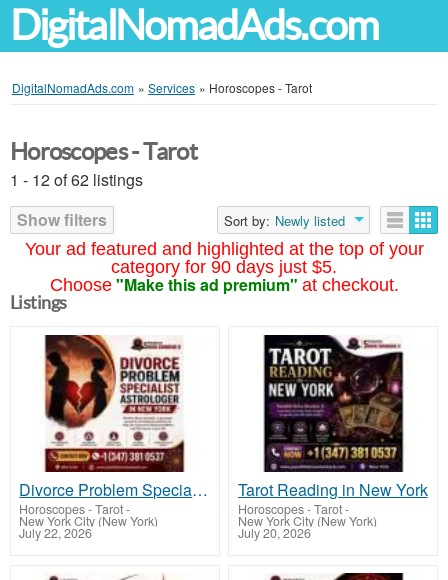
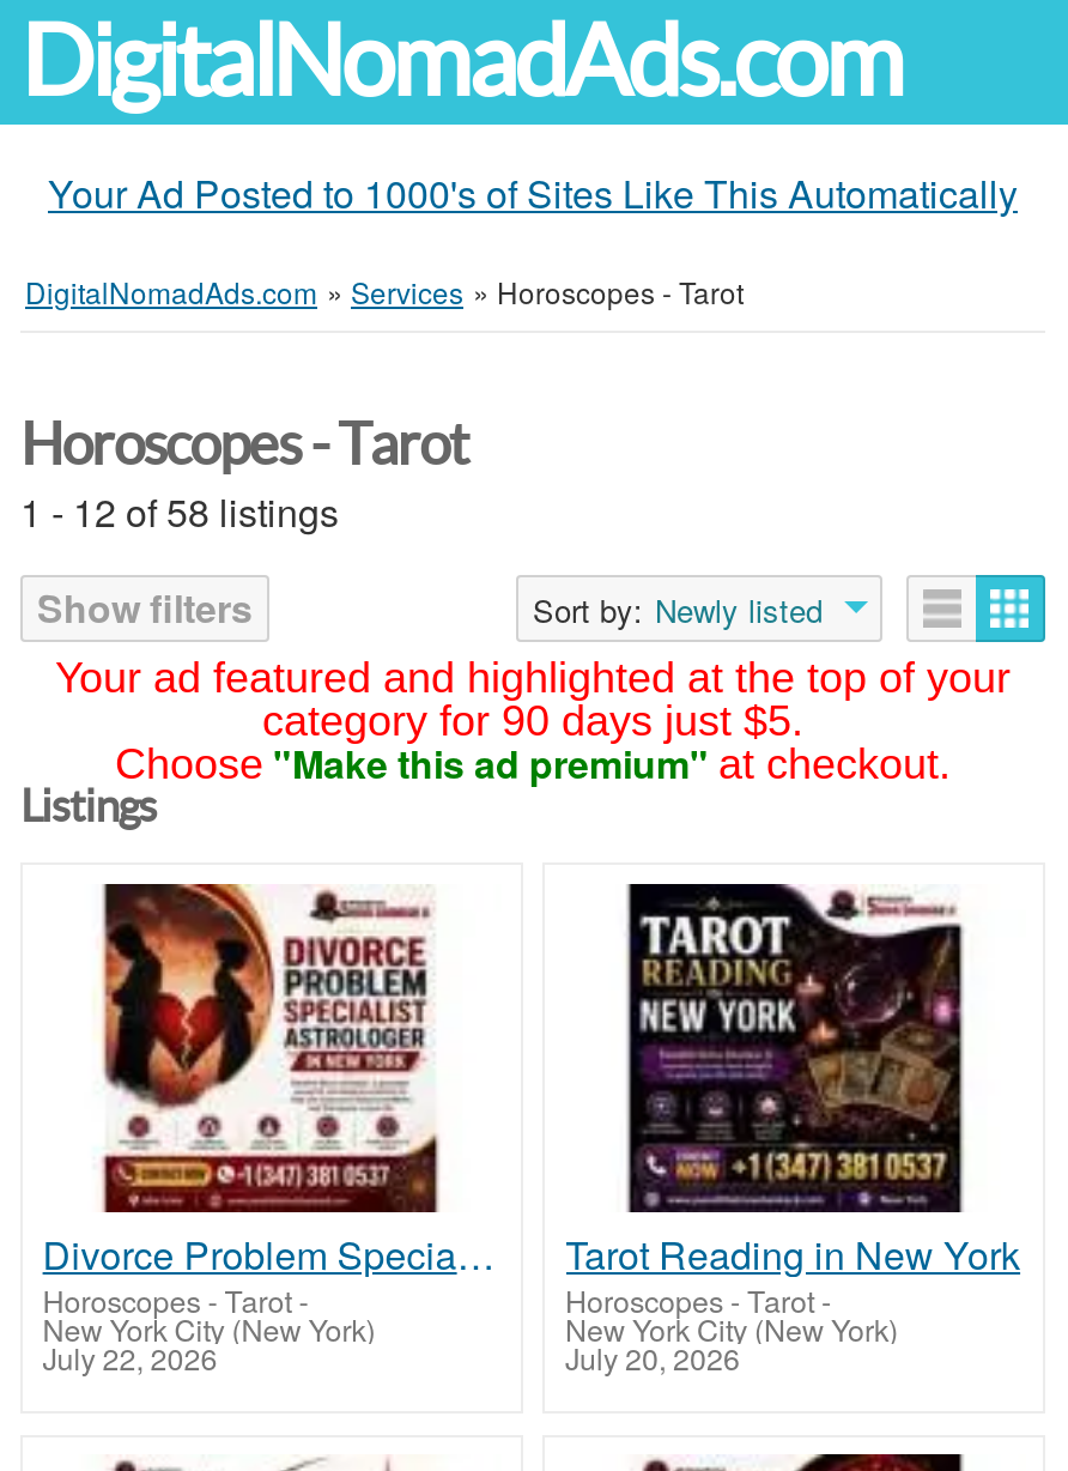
+ Your Ad Posted to 1000's of Sites Like This Automatically

- 1 - 12 of 62 listings
+ 1 - 12 of 58 listings
